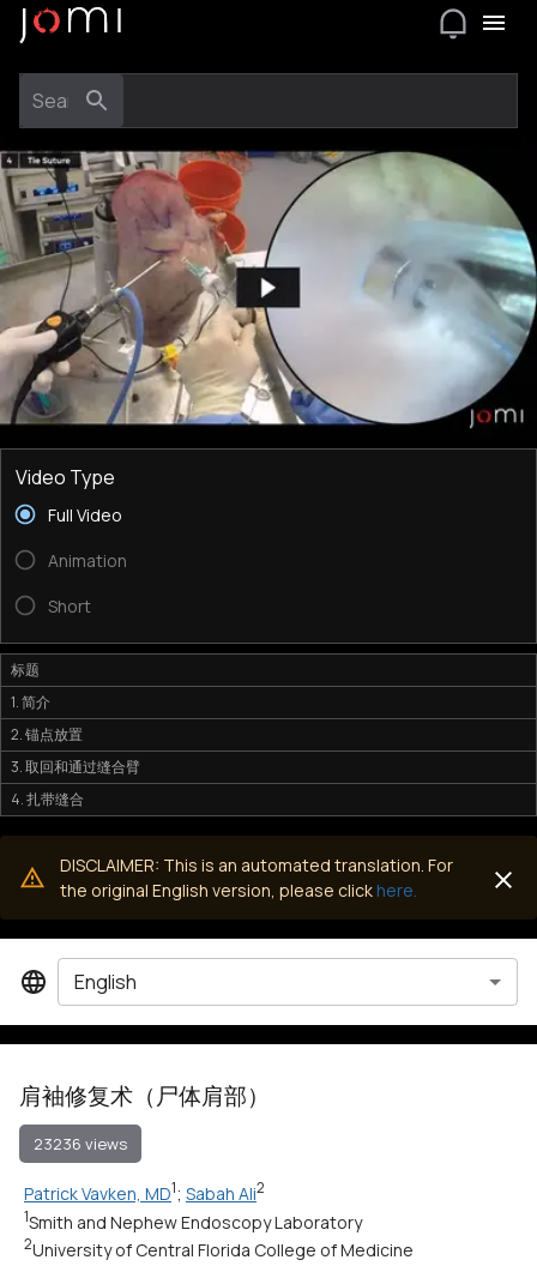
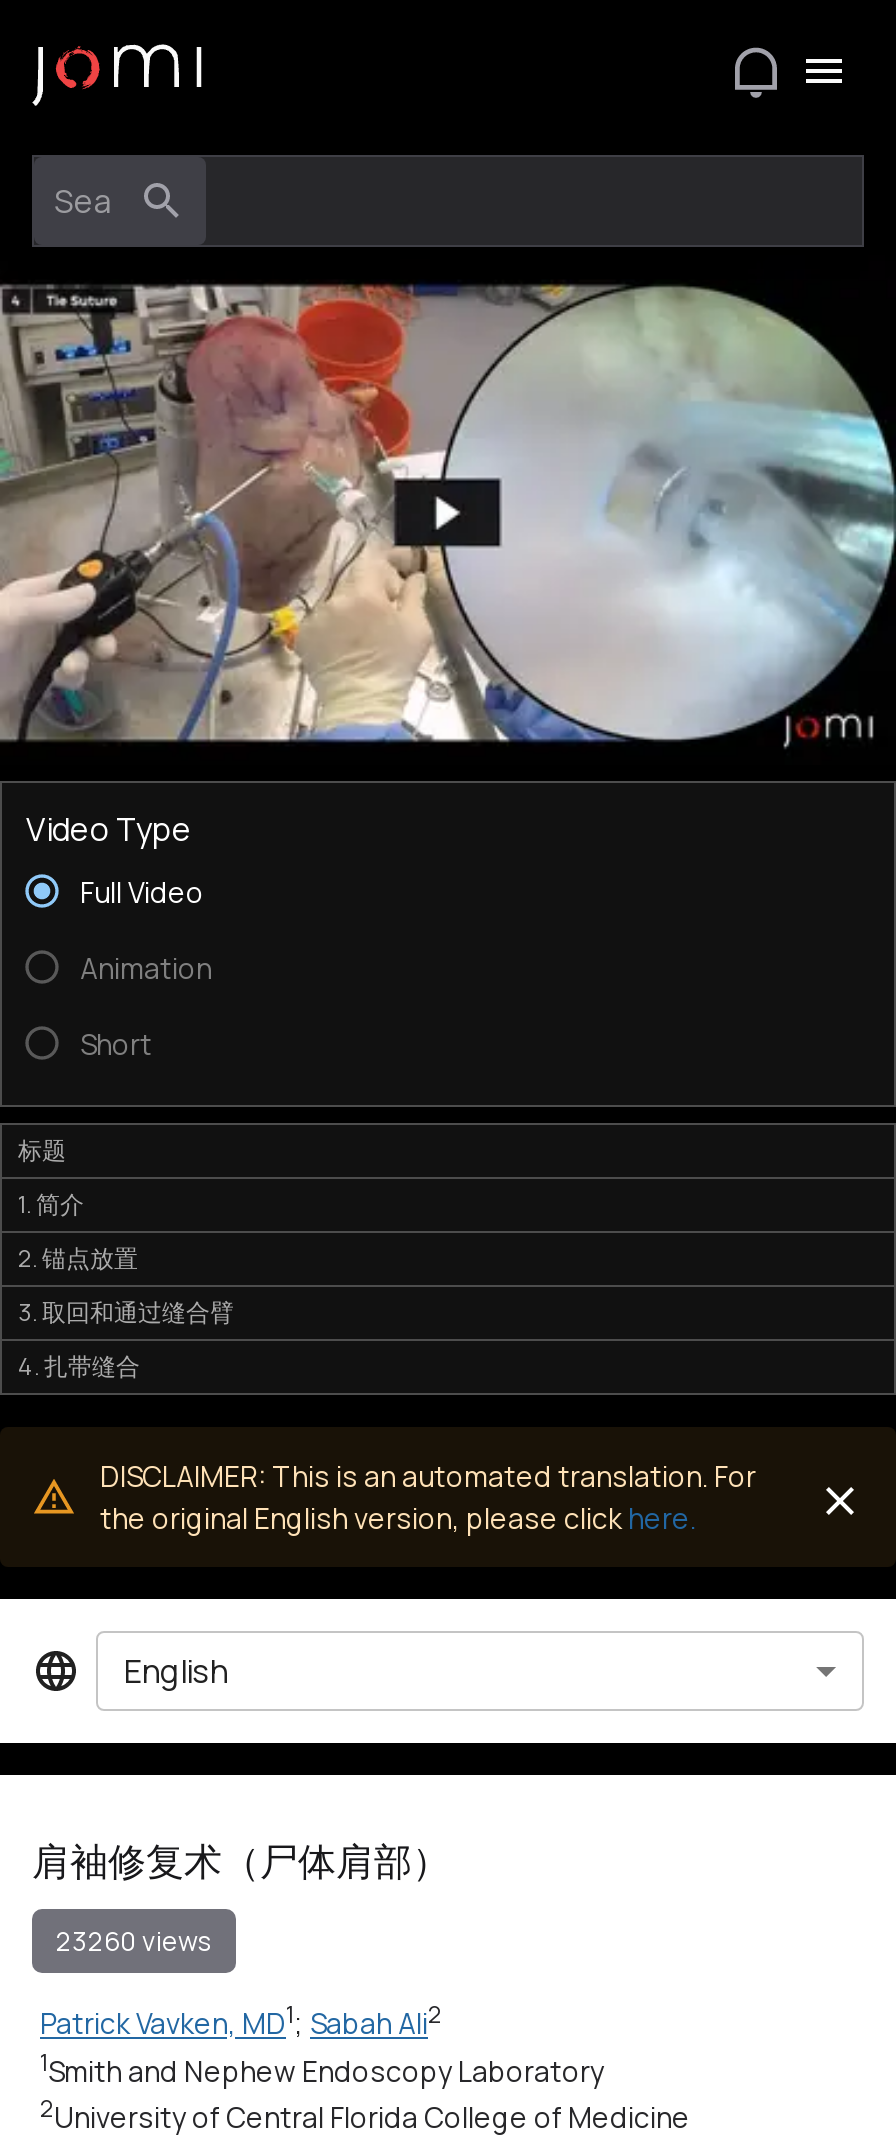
- 23236 views
+ 23260 views
